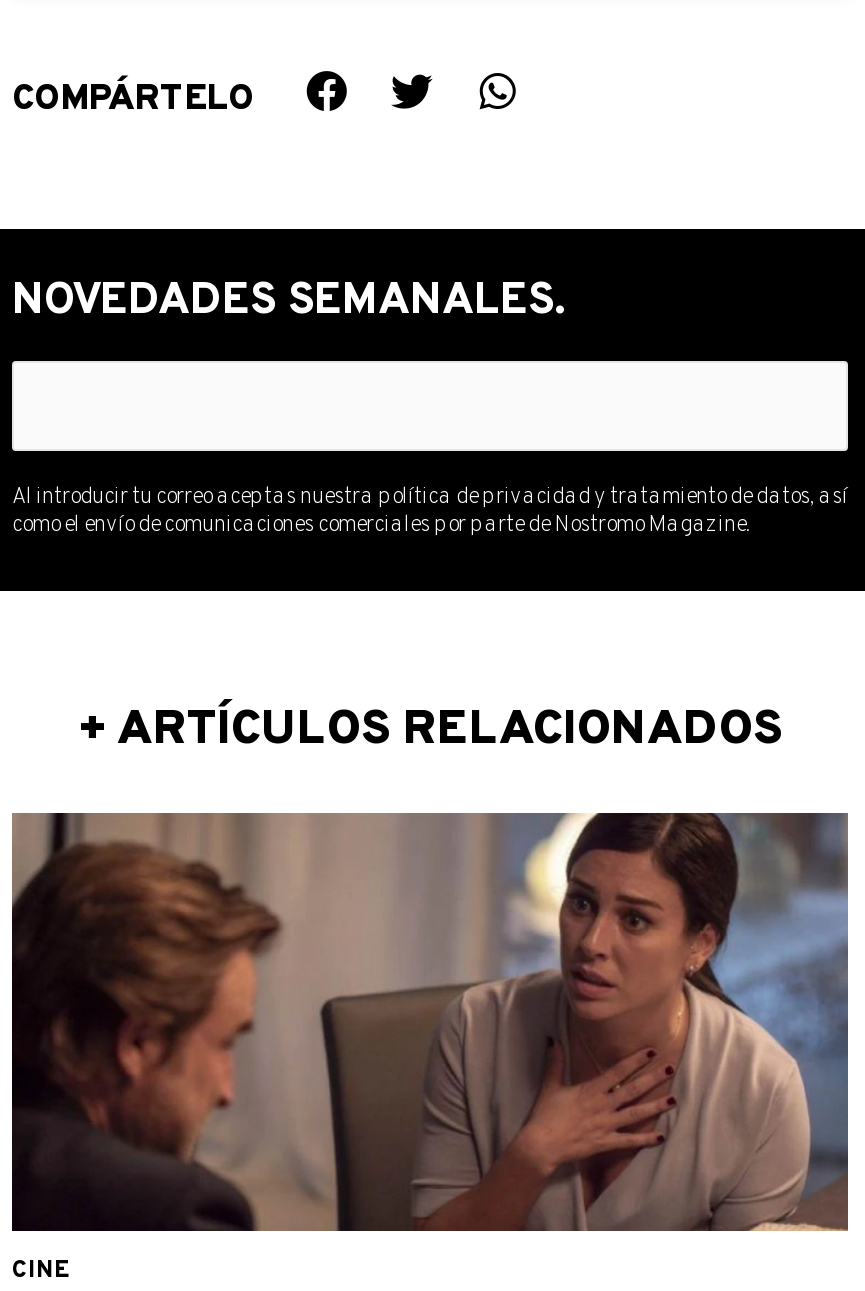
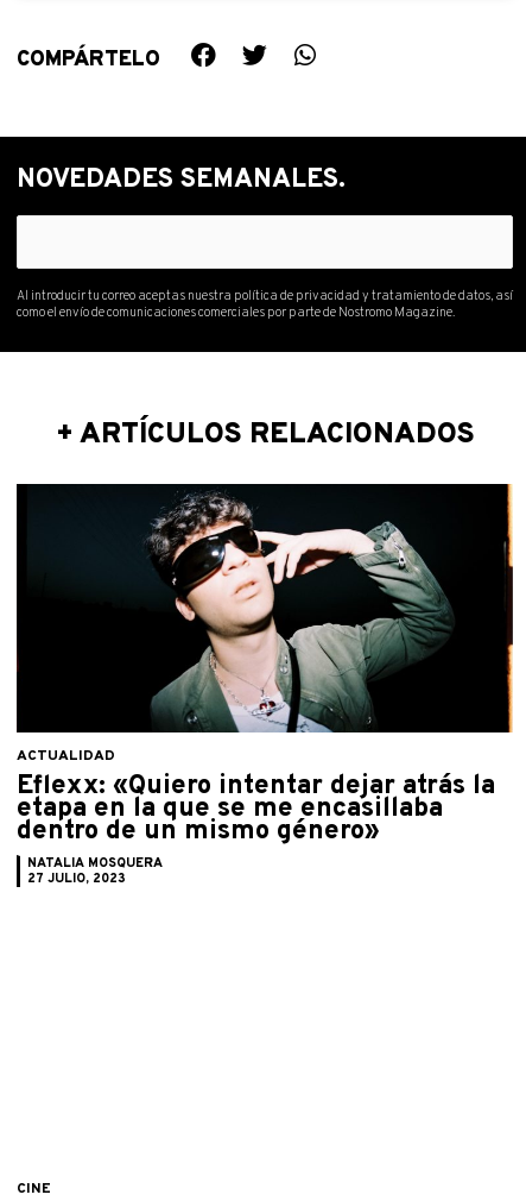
+ ACTUALIDAD
+ Eflexx: «Quiero intentar dejar atrás la
+ etapa en la que se me encasillaba
+ dentro de un mismo género»
+ NATALIA MOSQUERA
+ 27 JULIO, 2023

- [image]
+ [image]
